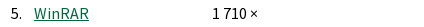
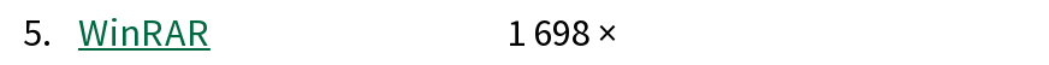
- 1 710 ×
+ 1 698 ×
